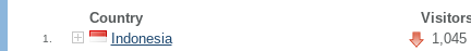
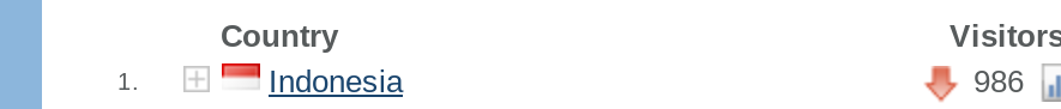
- 1,045
+ 986
